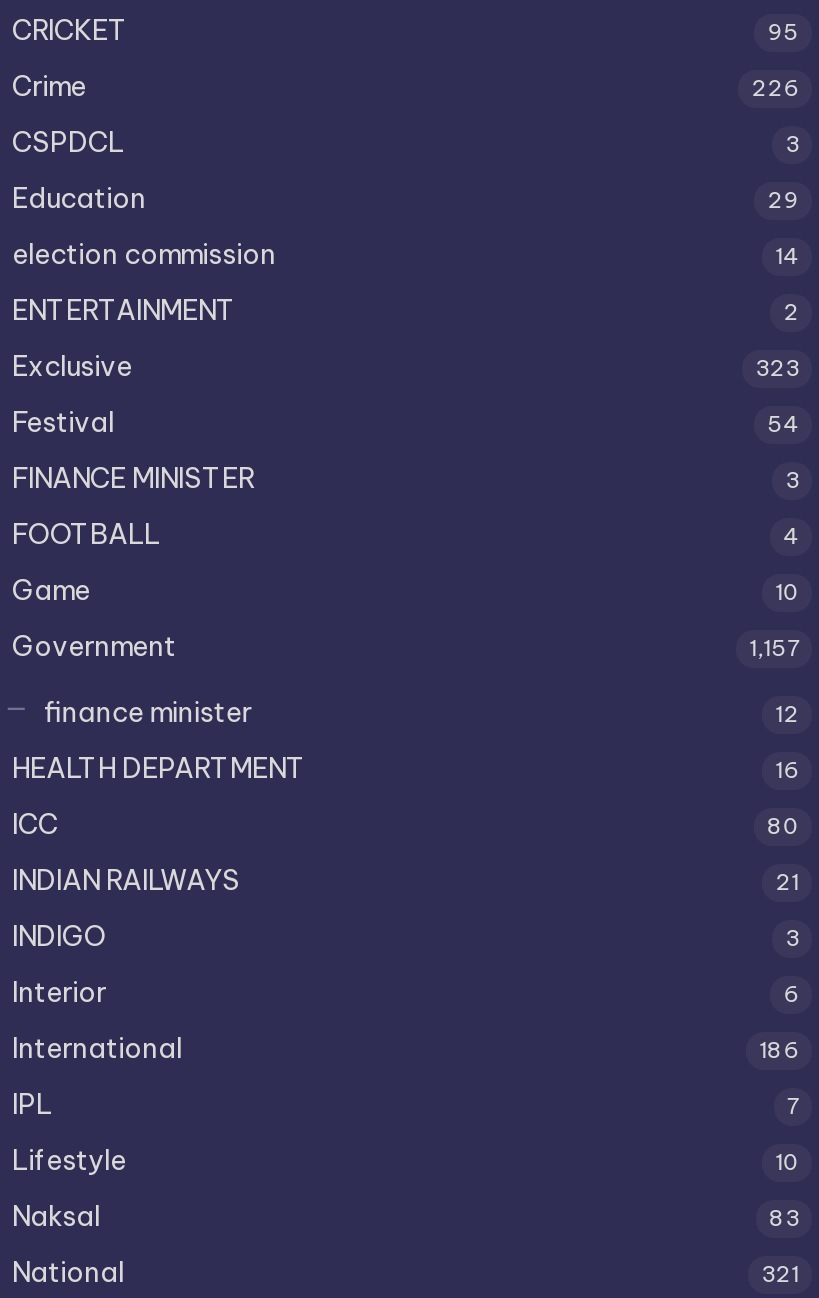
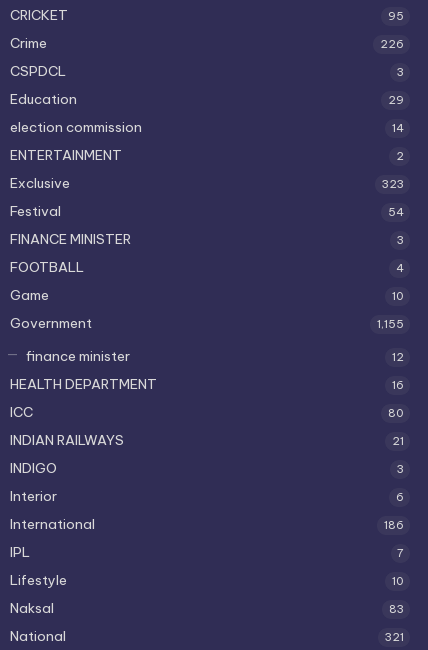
- 1,157
+ 1,155
